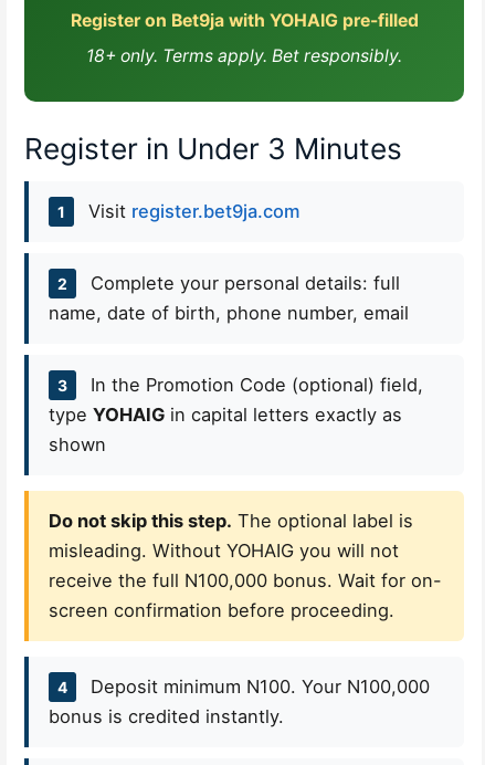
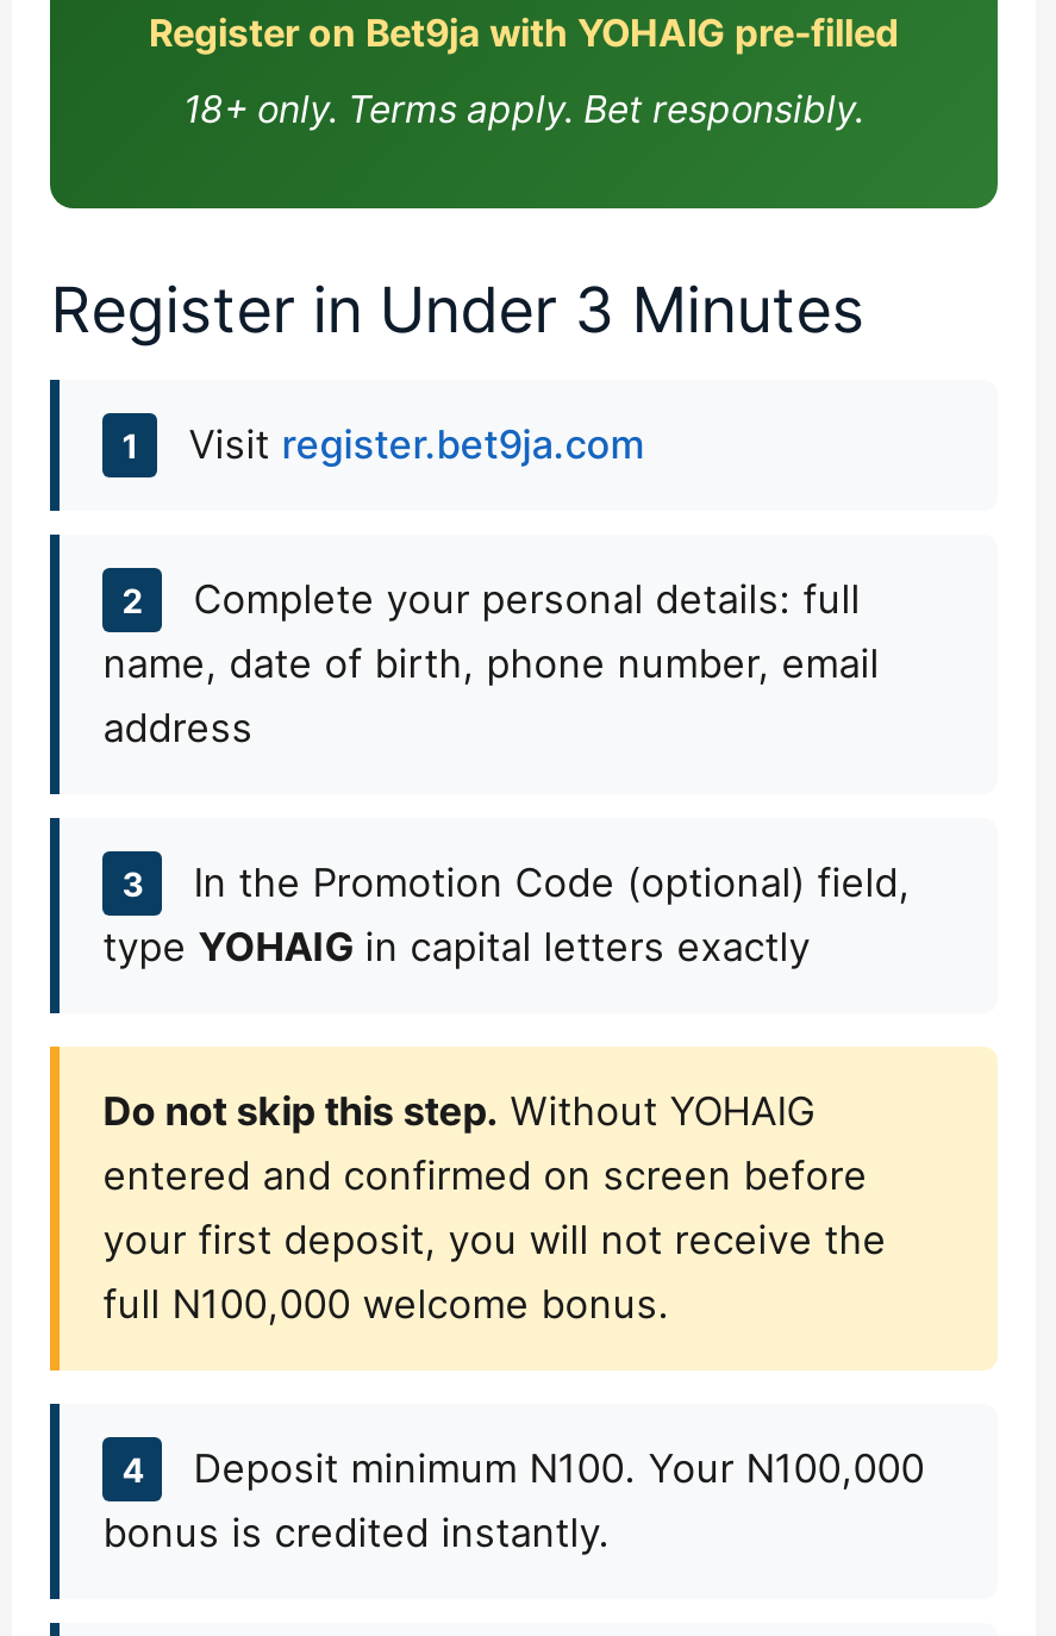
+ address

moved down: 3 | In the Promotion Code (optional) field,

- type YOHAIG in capital letters exactly as
- shown
+ type YOHAIG in capital letters exactly

- Do not skip this step. The optional label is
- misleading. Without YOHAIG you will not
- receive the full N100,000 bonus. Wait for on-
- screen confirmation before proceeding.
+ Do not skip this step. Without YOHAIG
+ entered and confirmed on screen before
+ your first deposit, you will not receive the
+ full N100,000 welcome bonus.
